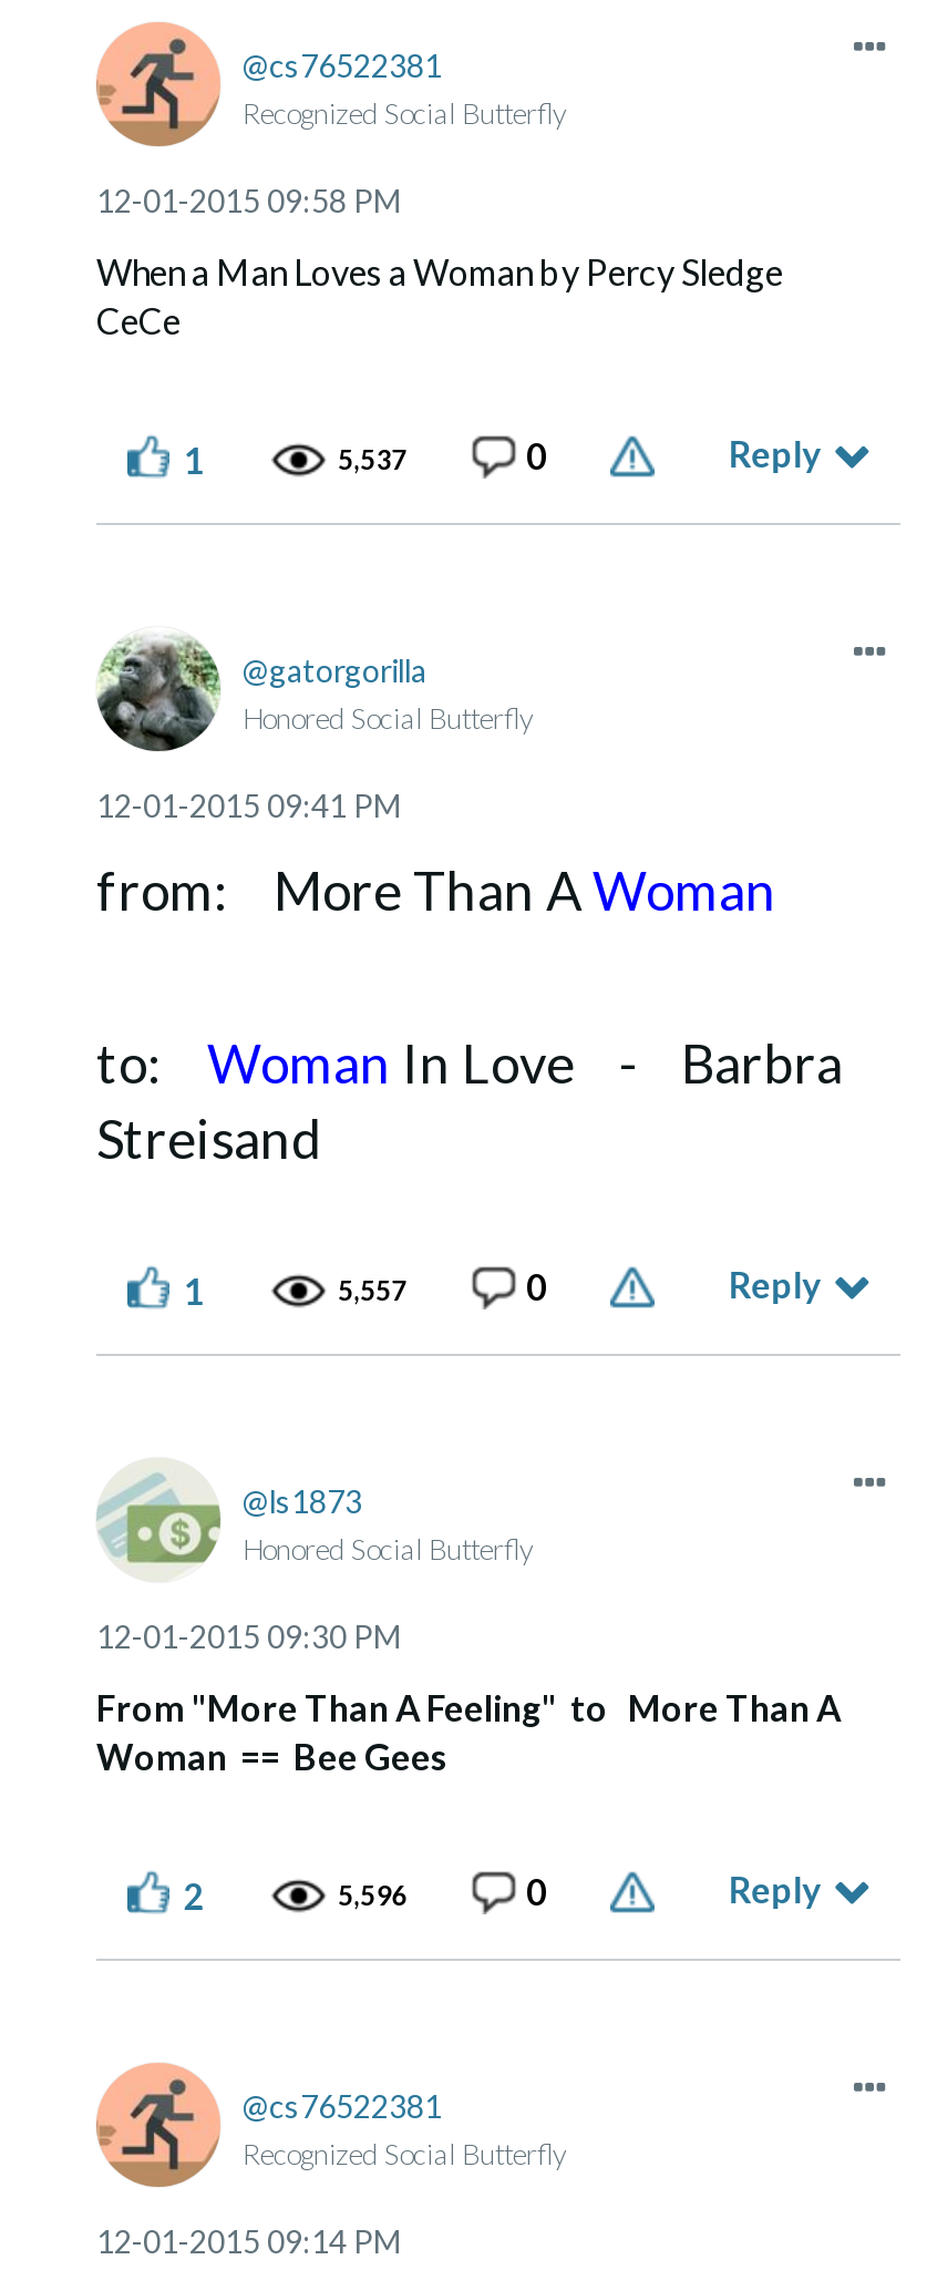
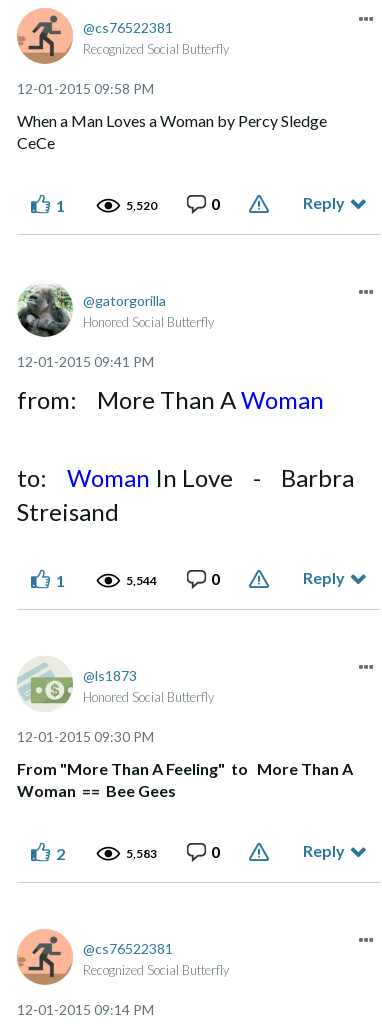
- 5,537
+ 5,520

- 5,557
+ 5,544

- 5,596
+ 5,583
